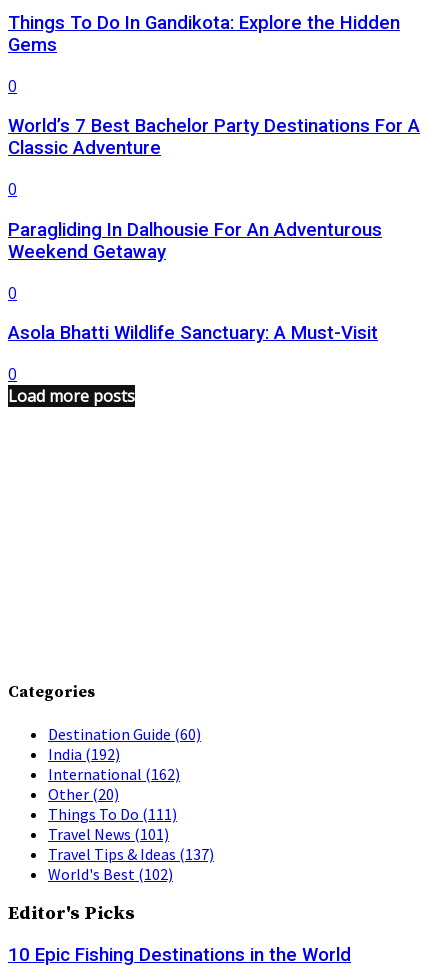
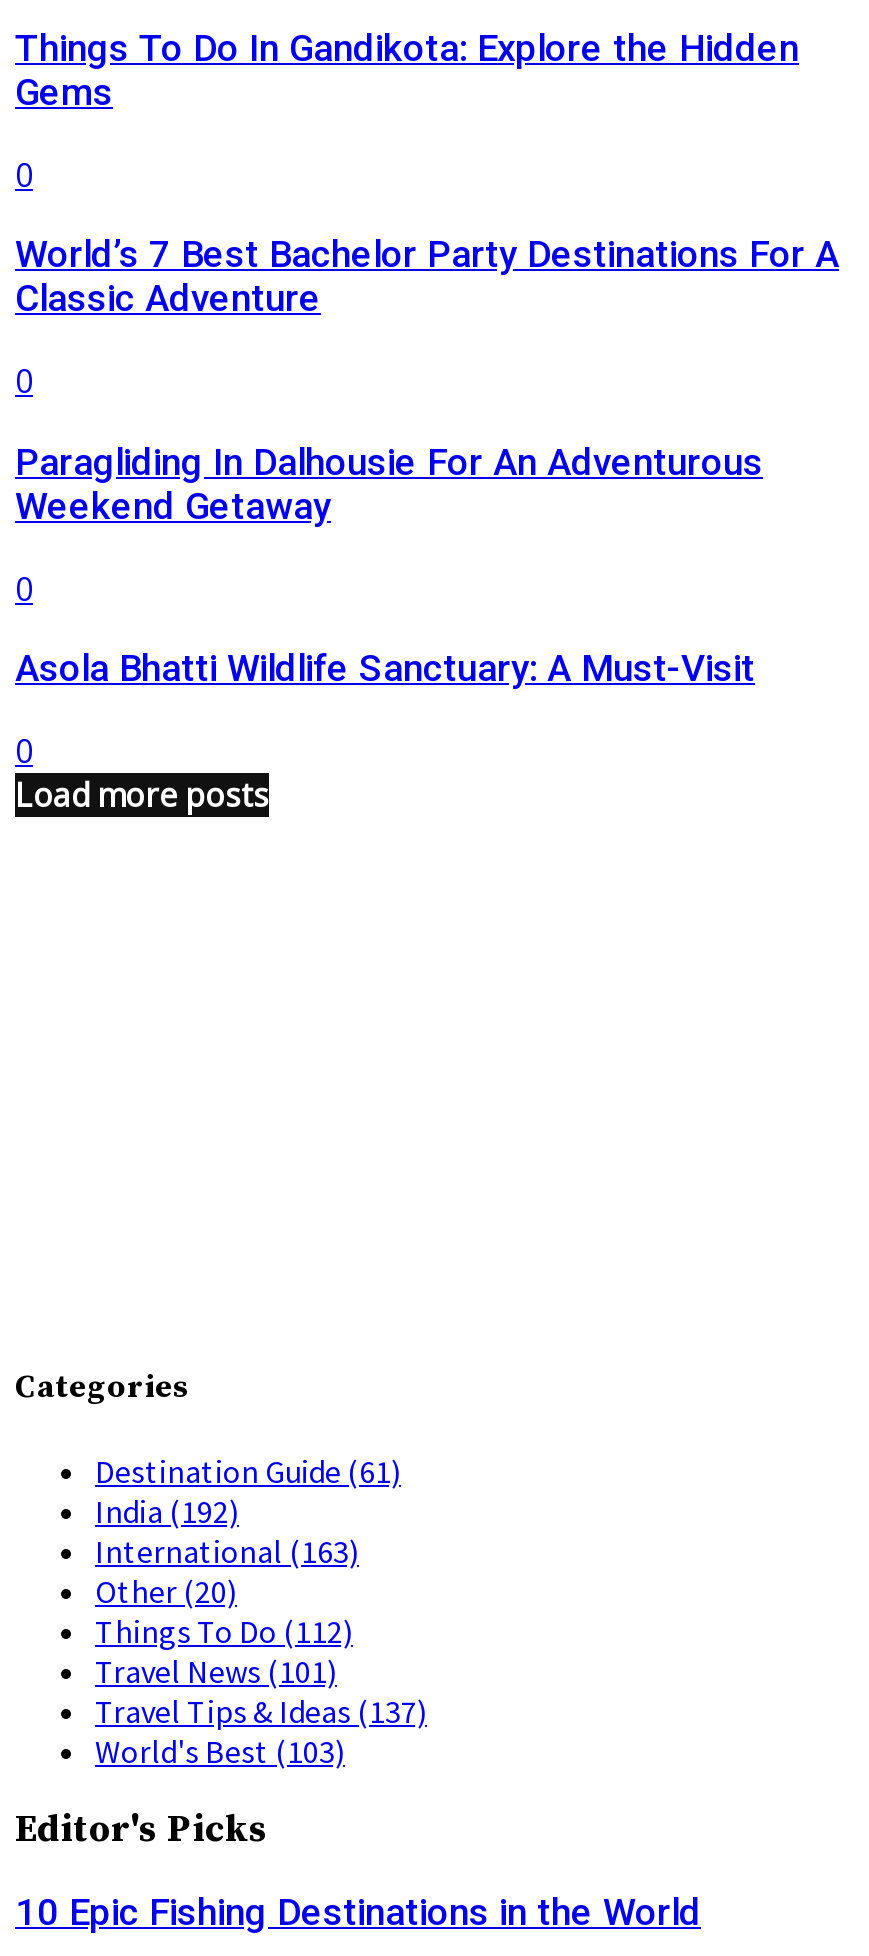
- Destination Guide (60)
+ Destination Guide (61)

- International (162)
+ International (163)

- Things To Do (111)
+ Things To Do (112)

- World's Best (102)
+ World's Best (103)
